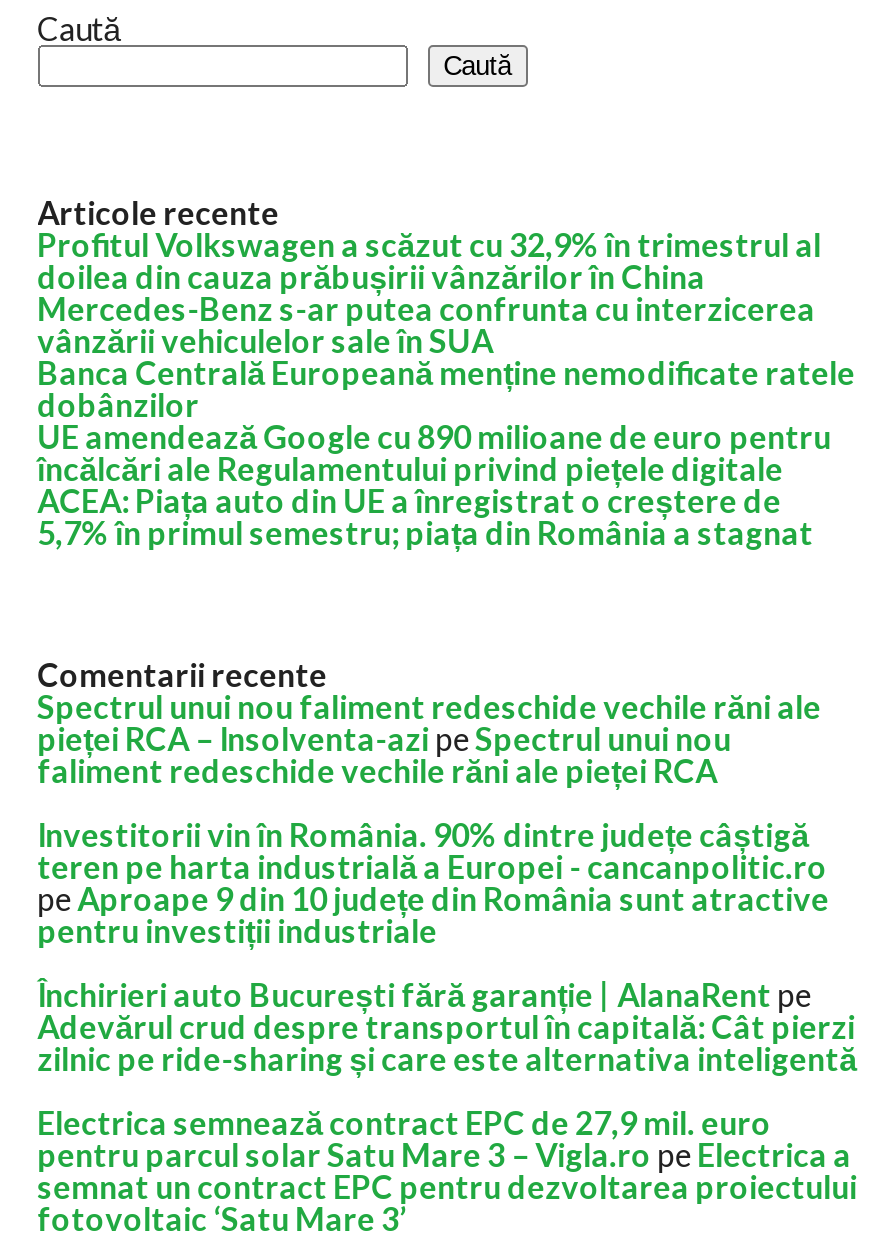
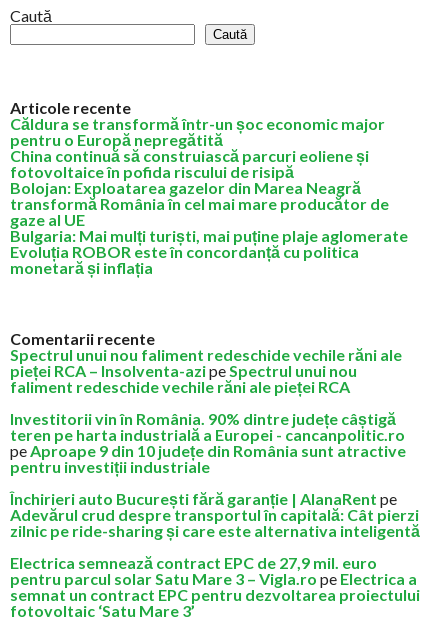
- Profitul Volkswagen a scăzut cu 32,9% în trimestrul al
- doilea din cauza prăbușirii vânzărilor în China
- Mercedes-Benz s-ar putea confrunta cu interzicerea
- vânzării vehiculelor sale în SUA
- Banca Centrală Europeană menține nemodificate ratele
- dobânzilor
- UE amendează Google cu 890 milioane de euro pentru
- încălcări ale Regulamentului privind piețele digitale
- ACEA: Piața auto din UE a înregistrat o creștere de
- 5,7% în primul semestru; piața din România a stagnat
+ Căldura se transformă într-un șoc economic major
+ pentru o Europă nepregătită
+ China continuă să construiască parcuri eoliene și
+ fotovoltaice în pofida riscului de risipă
+ Bolojan: Exploatarea gazelor din Marea Neagră
+ transformă România în cel mai mare producător de
+ gaze al UE
+ Bulgaria: Mai mulți turiști, mai puține plaje aglomerate
+ Evoluția ROBOR este în concordanță cu politica
+ monetară și inflația
